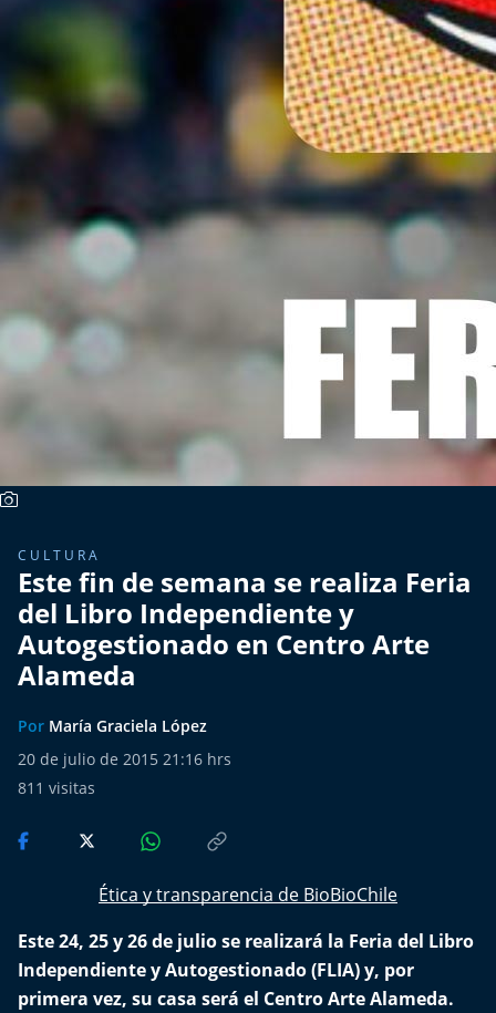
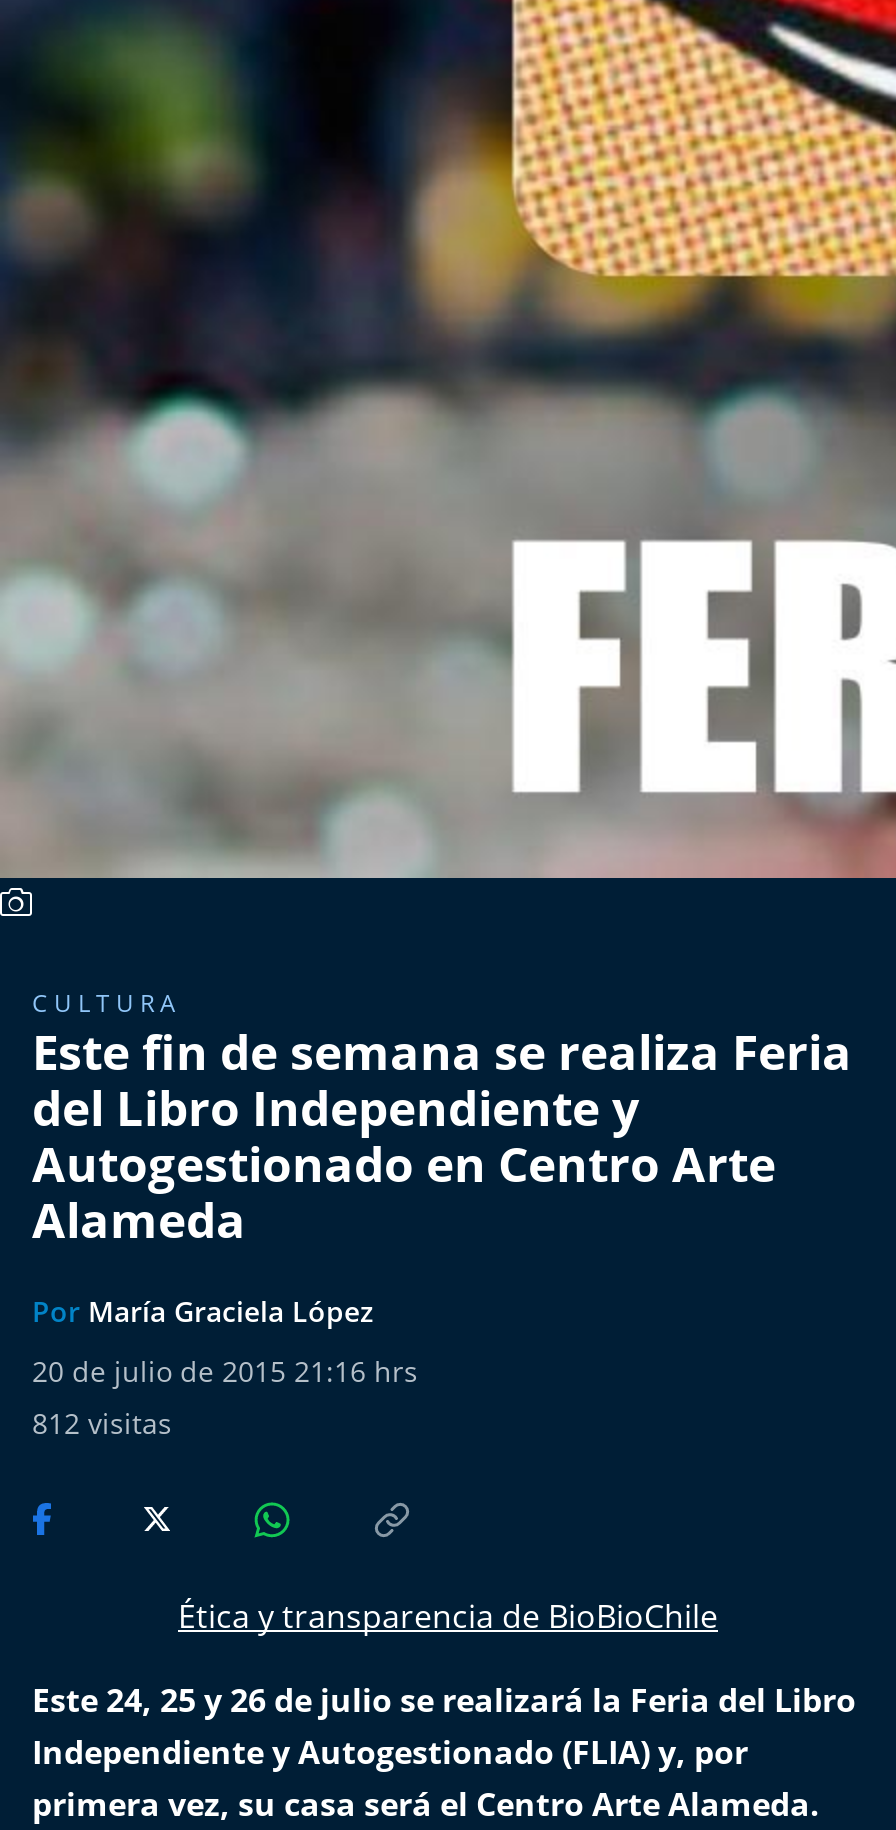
- 811 visitas
+ 812 visitas
